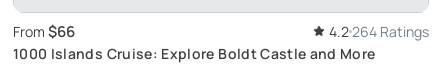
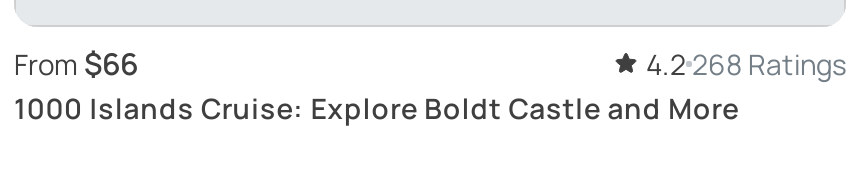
- 4.2 264 Ratings
+ 4.2 268 Ratings
